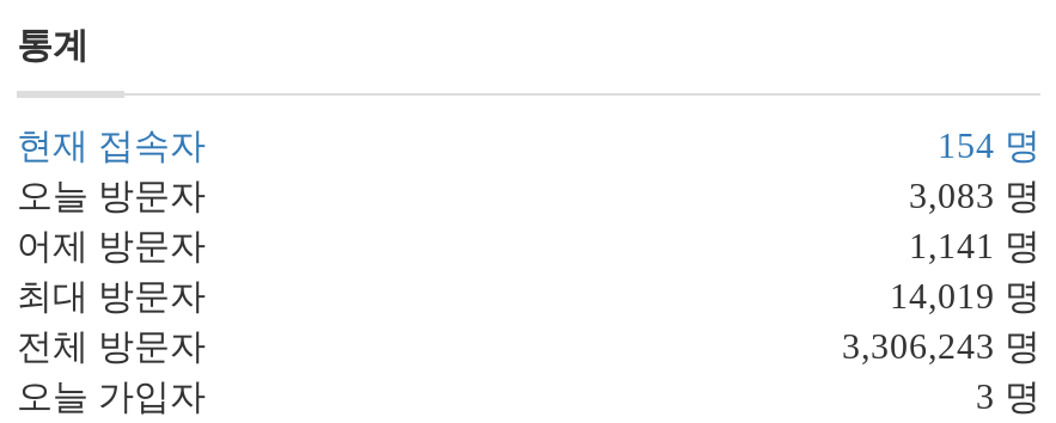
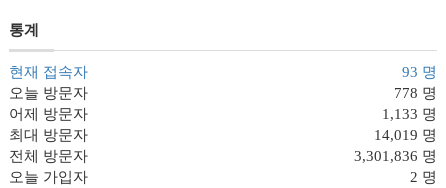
- 154 명
+ 93 명

- 3,083 명
+ 778 명

- 1,141 명
+ 1,133 명

- 3,306,243 명
+ 3,301,836 명

- 3 명
+ 2 명
